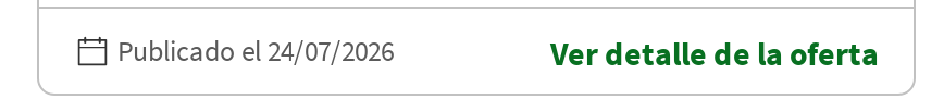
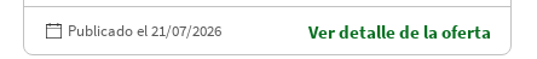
- Publicado el 24/07/2026
+ Publicado el 21/07/2026
